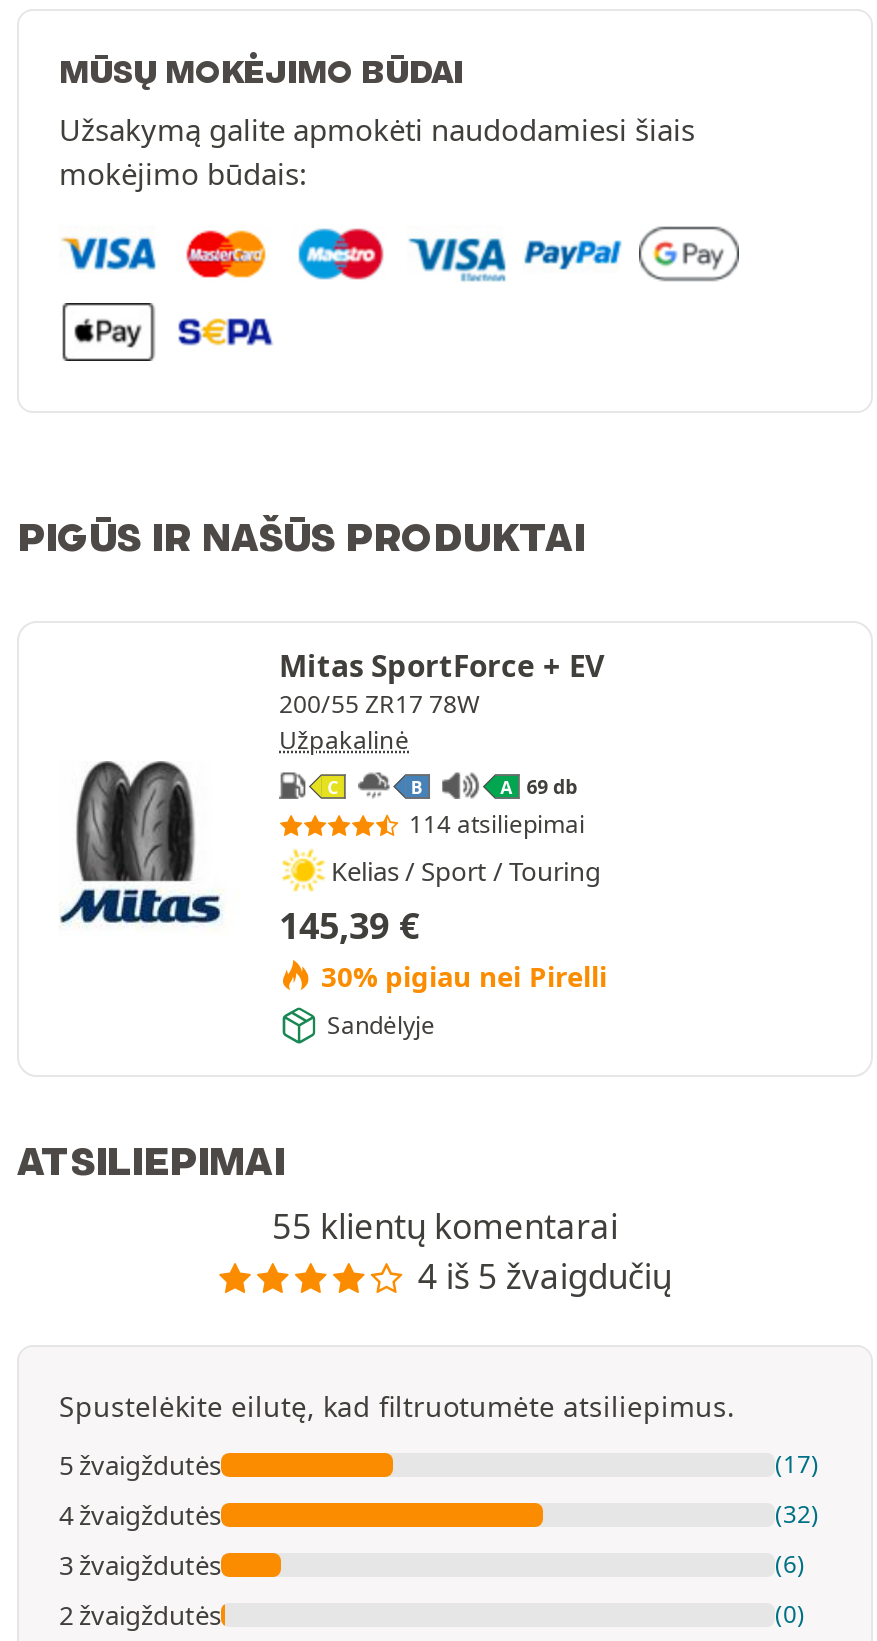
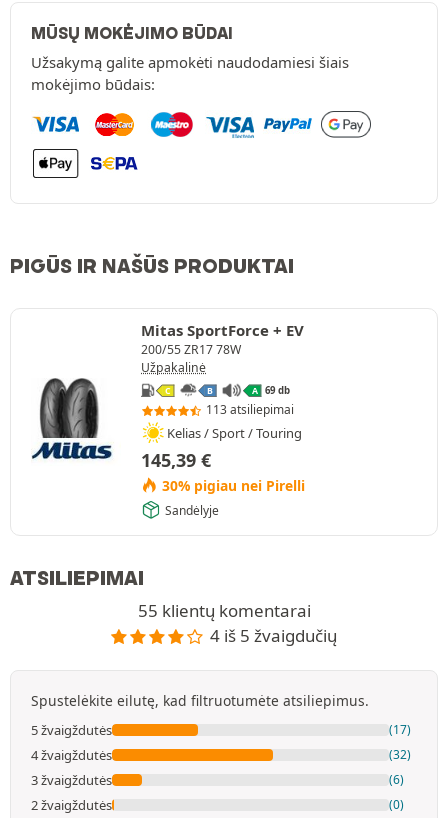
- 114 atsiliepimai
+ 113 atsiliepimai
